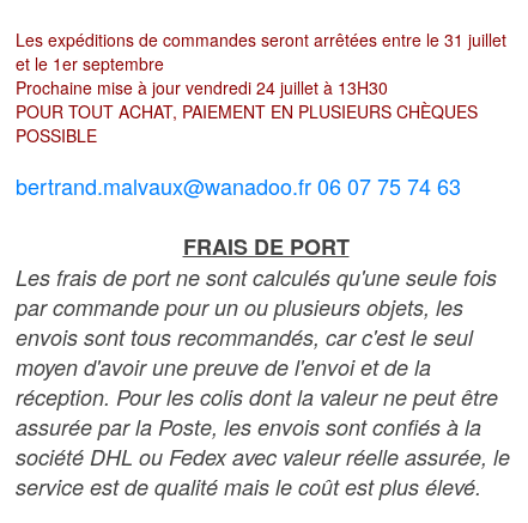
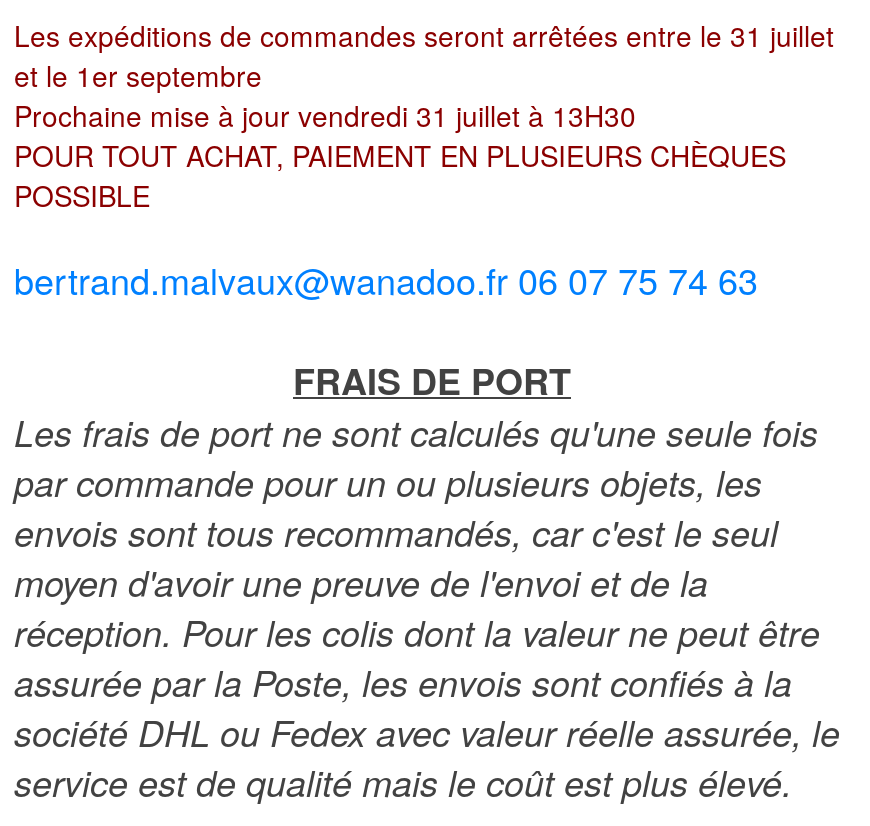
- Prochaine mise à jour vendredi 24 juillet à 13H30
+ Prochaine mise à jour vendredi 31 juillet à 13H30
